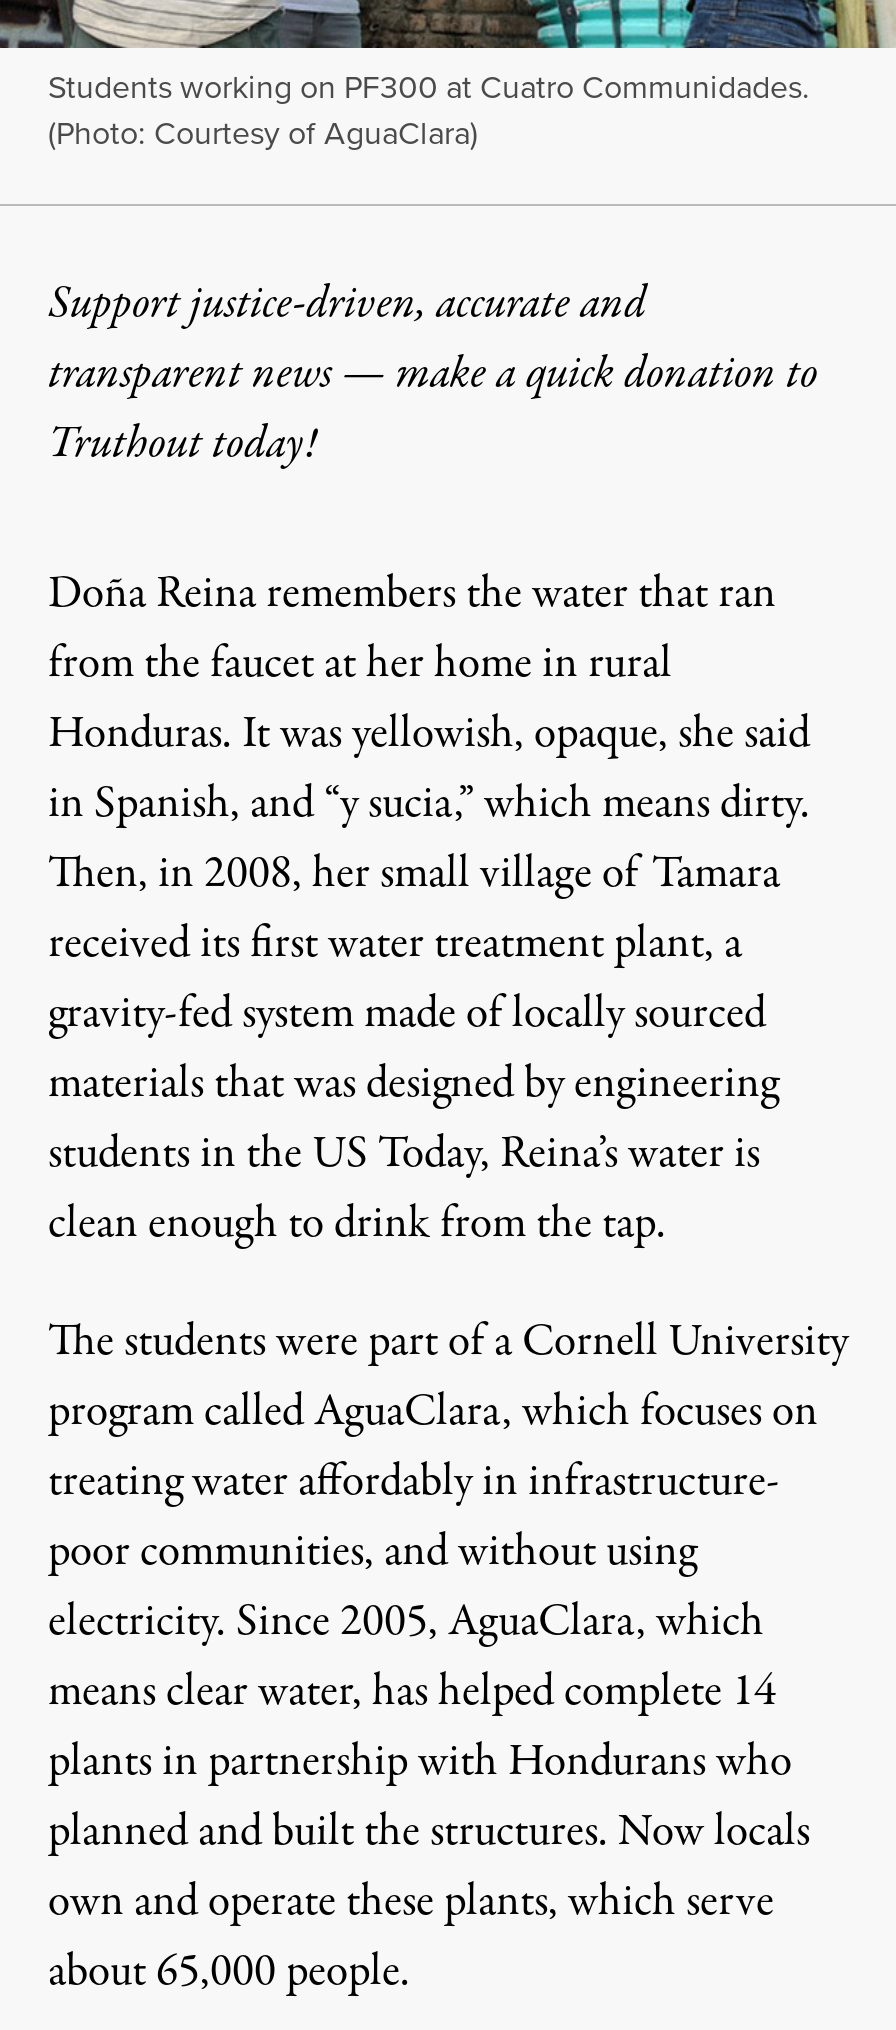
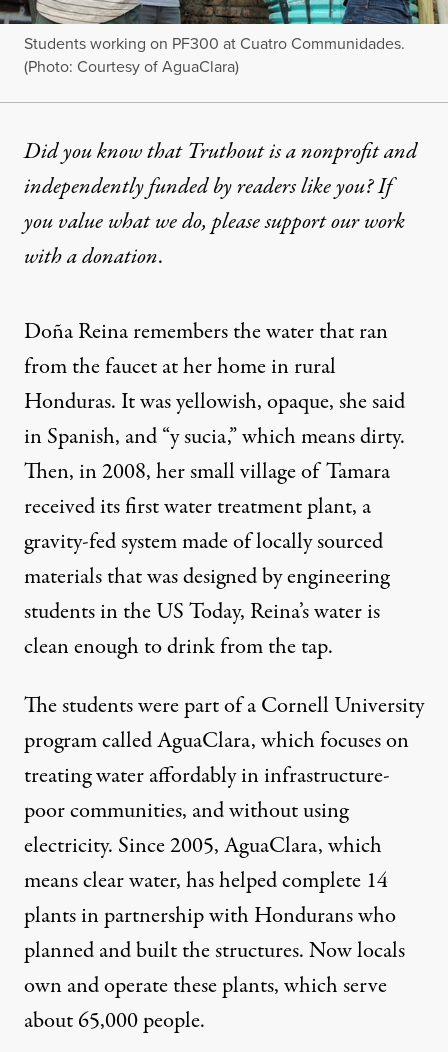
- Support justice-driven, accurate and
- transparent news — make a quick donation to
- Truthout today!
+ Did you know that Truthout is a nonprofit and
+ independently funded by readers like you? If
+ you value what we do, please support our work
+ with a donation.
